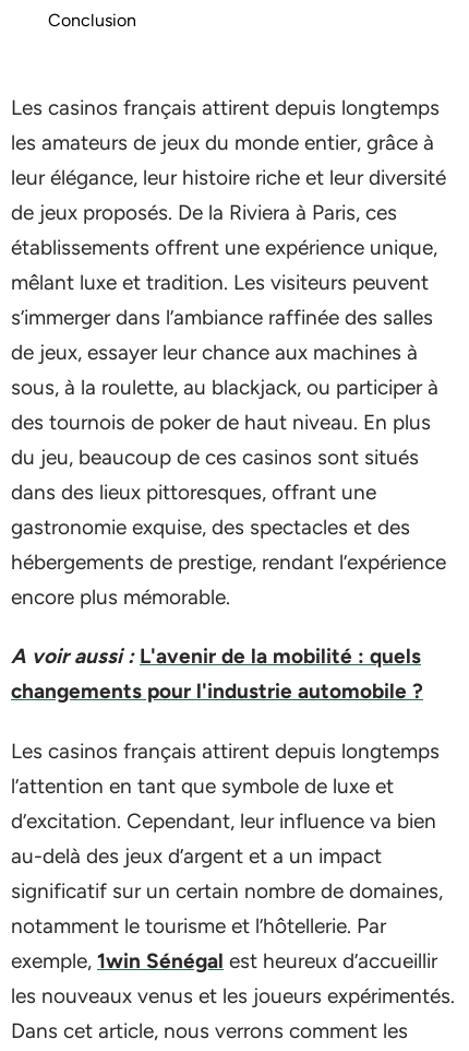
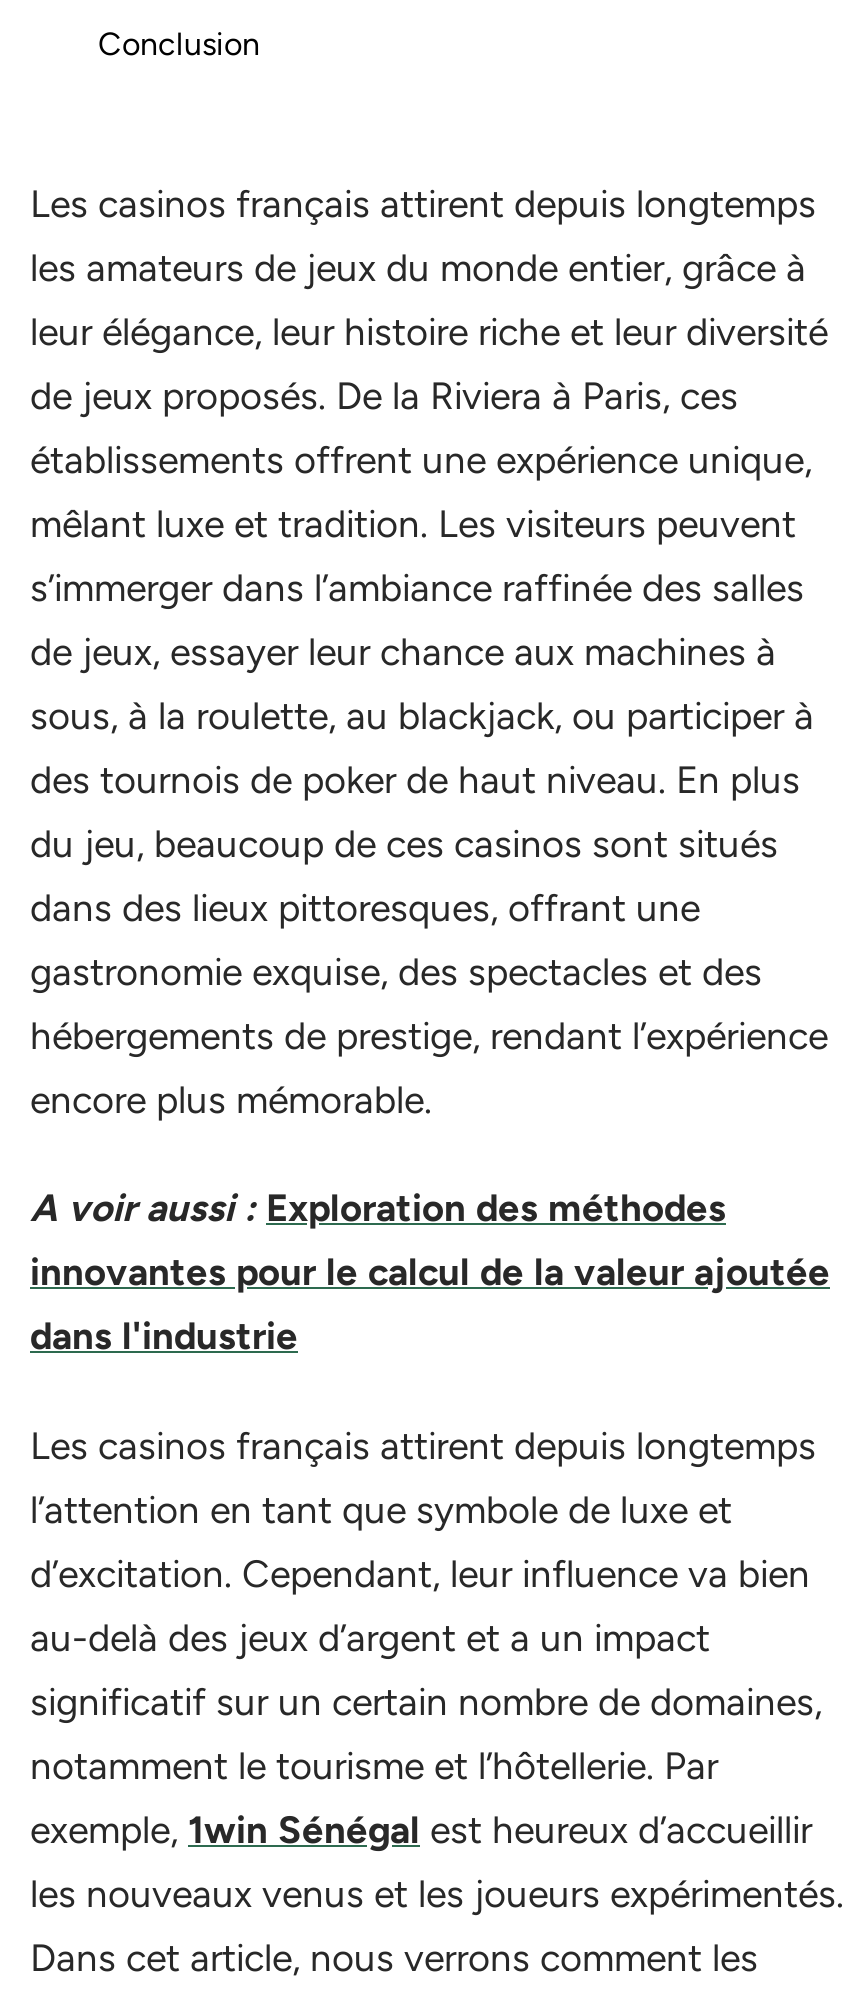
- A voir aussi : L'avenir de la mobilité : quels
- changements pour l'industrie automobile ?
+ A voir aussi : Exploration des méthodes
+ innovantes pour le calcul de la valeur ajoutée
+ dans l'industrie
